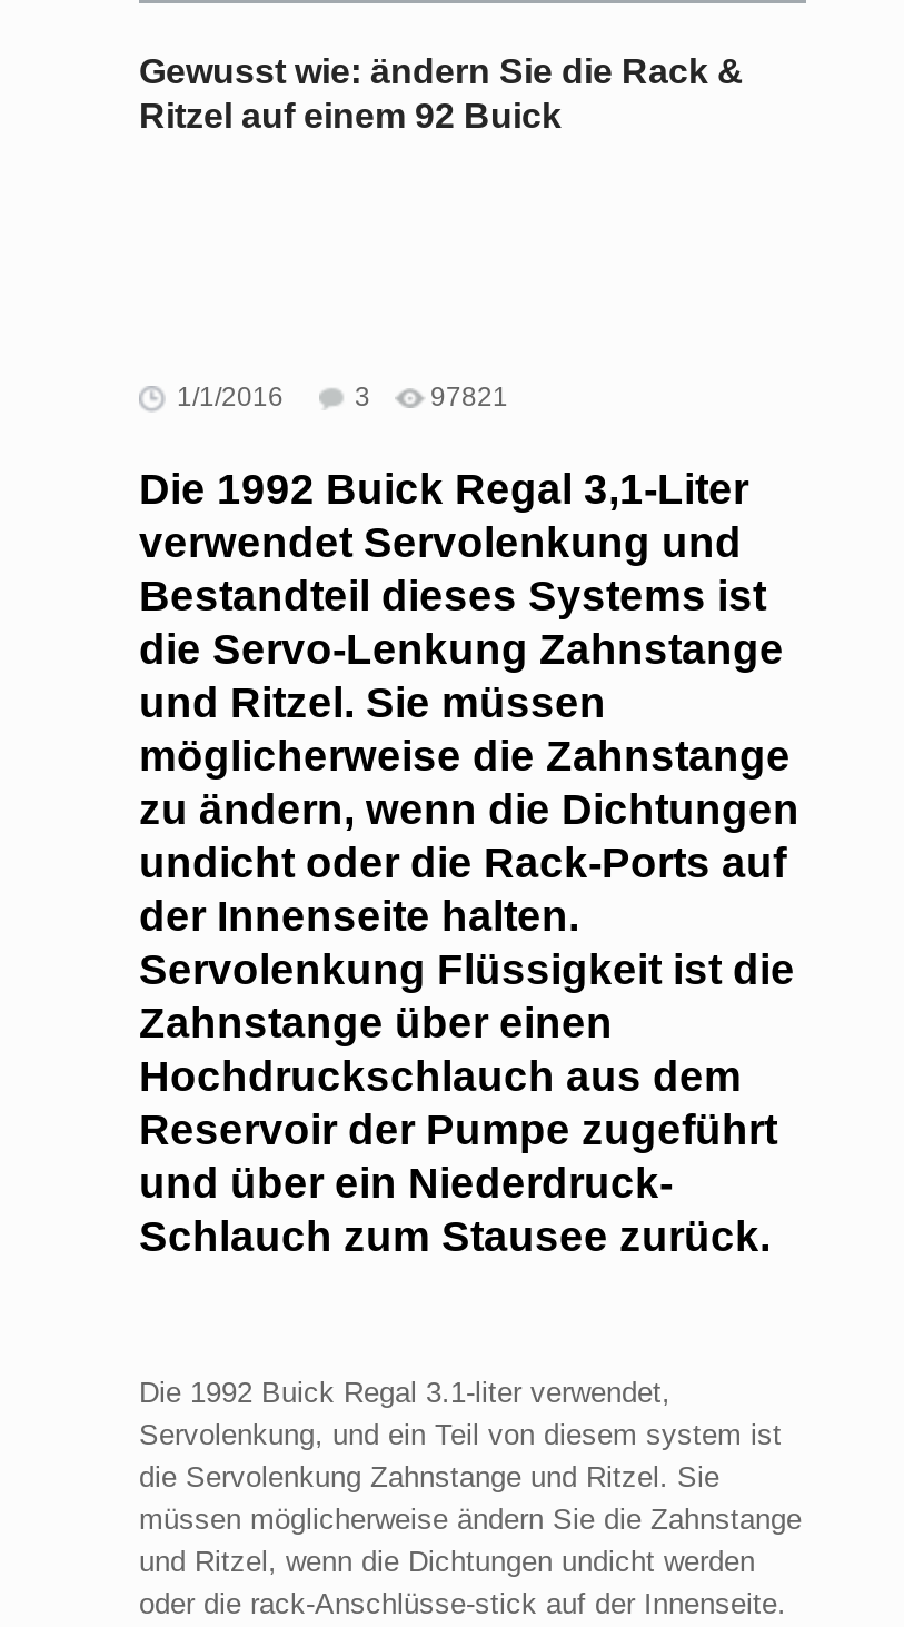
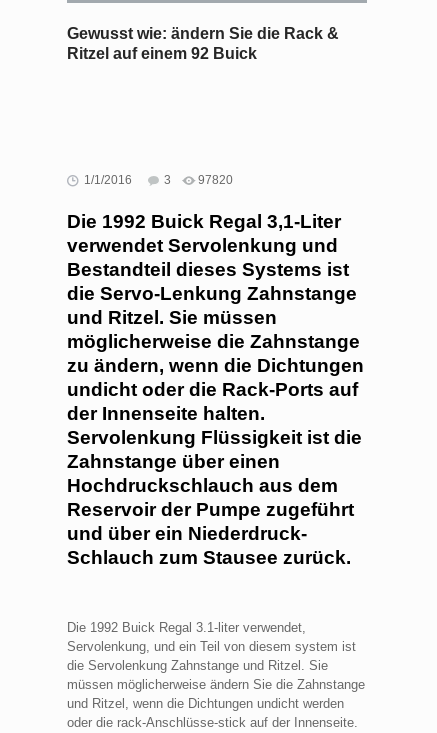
- 3 97821
+ 3 97820
